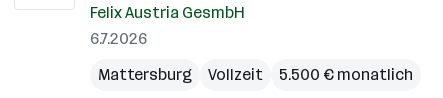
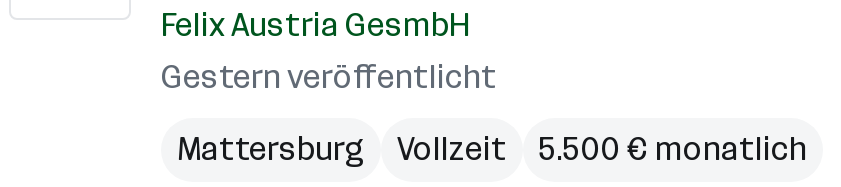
- 6.7.2026
+ Gestern veröffentlicht
